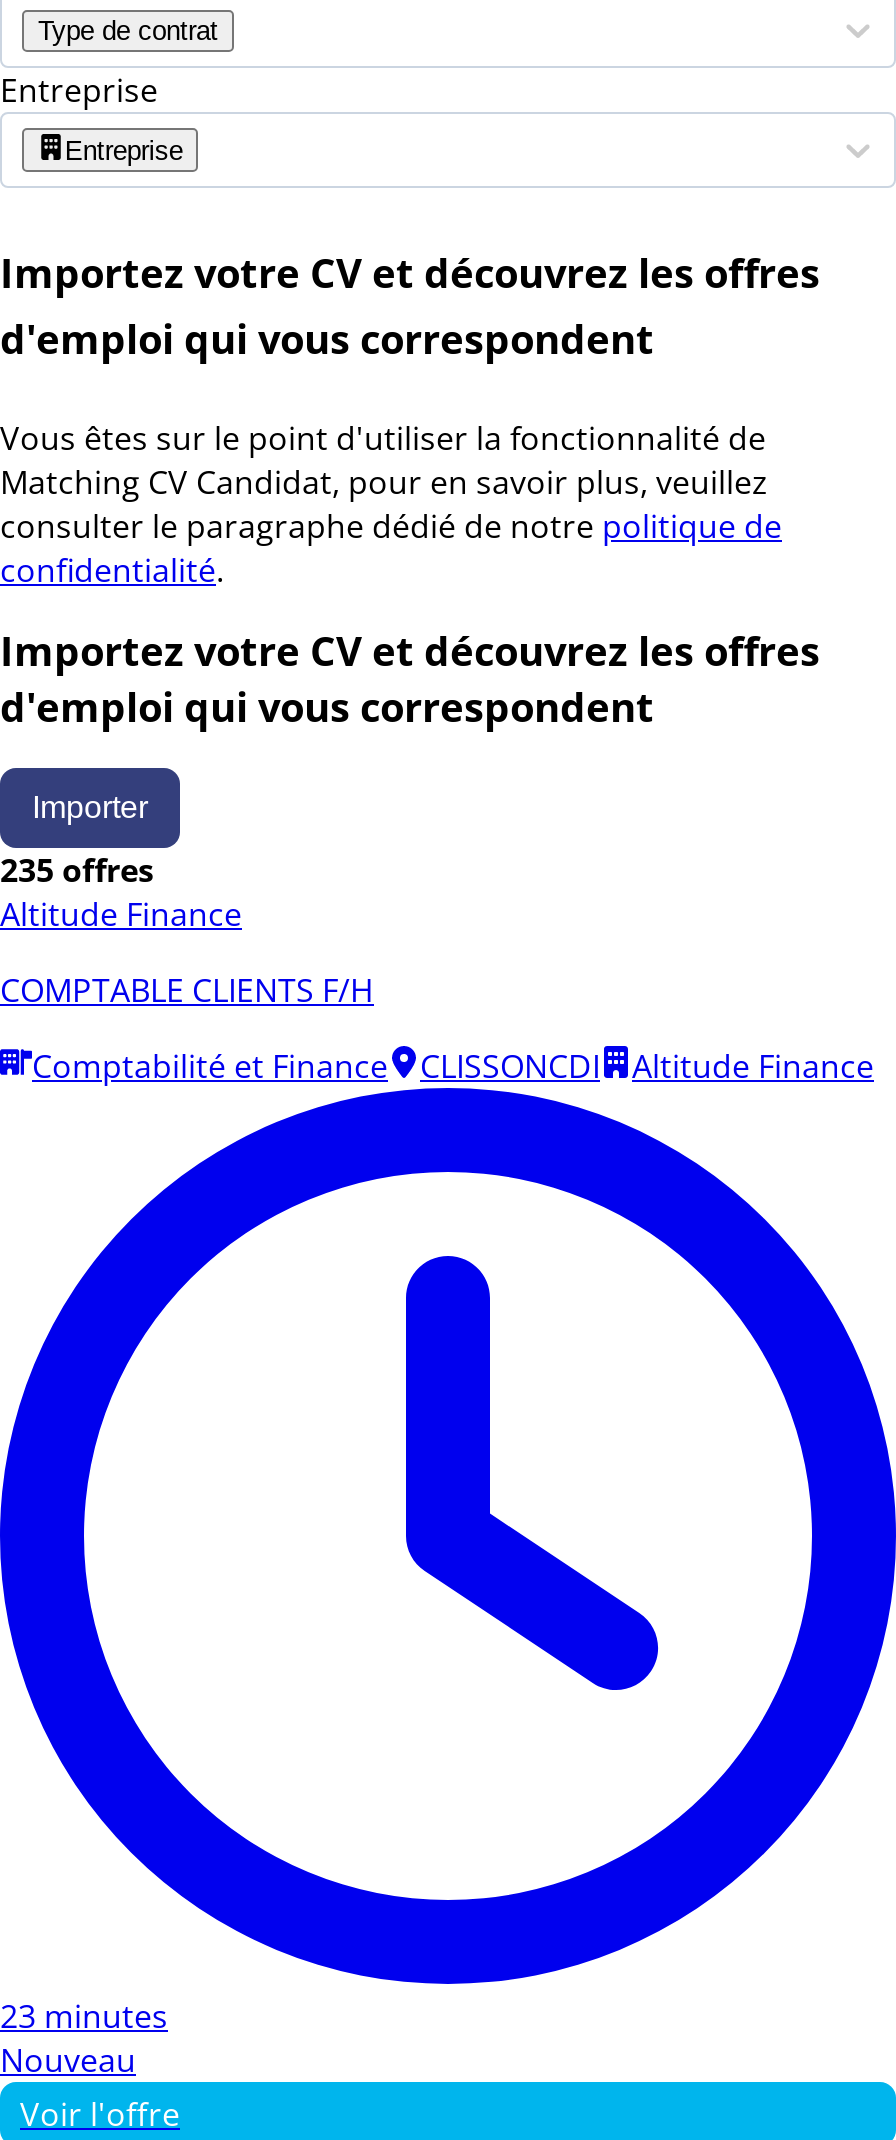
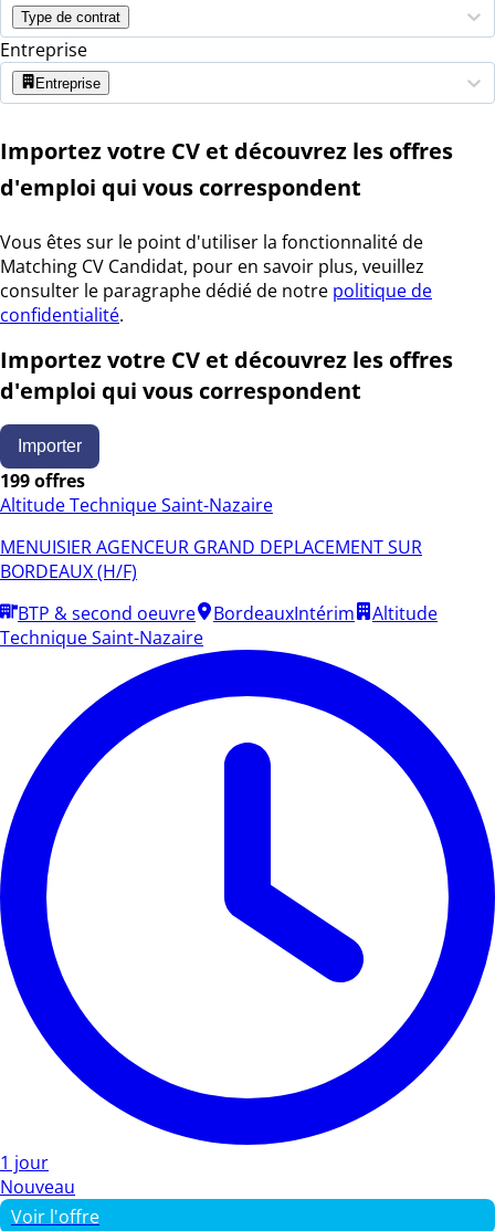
- 235 offres
- Altitude Finance
+ 199 offres
+ Altitude Technique Saint-Nazaire

- COMPTABLE CLIENTS F/H
+ MENUISIER AGENCEUR GRAND DEPLACEMENT SUR
+ BORDEAUX (H/F)

- Comptabilité et Finance
- CLISSONCDI
- Altitude Finance
+ BTP & second oeuvre
+ BordeauxIntérim
+ Altitude
+ Technique Saint-Nazaire

- 23 minutes
+ 1 jour
